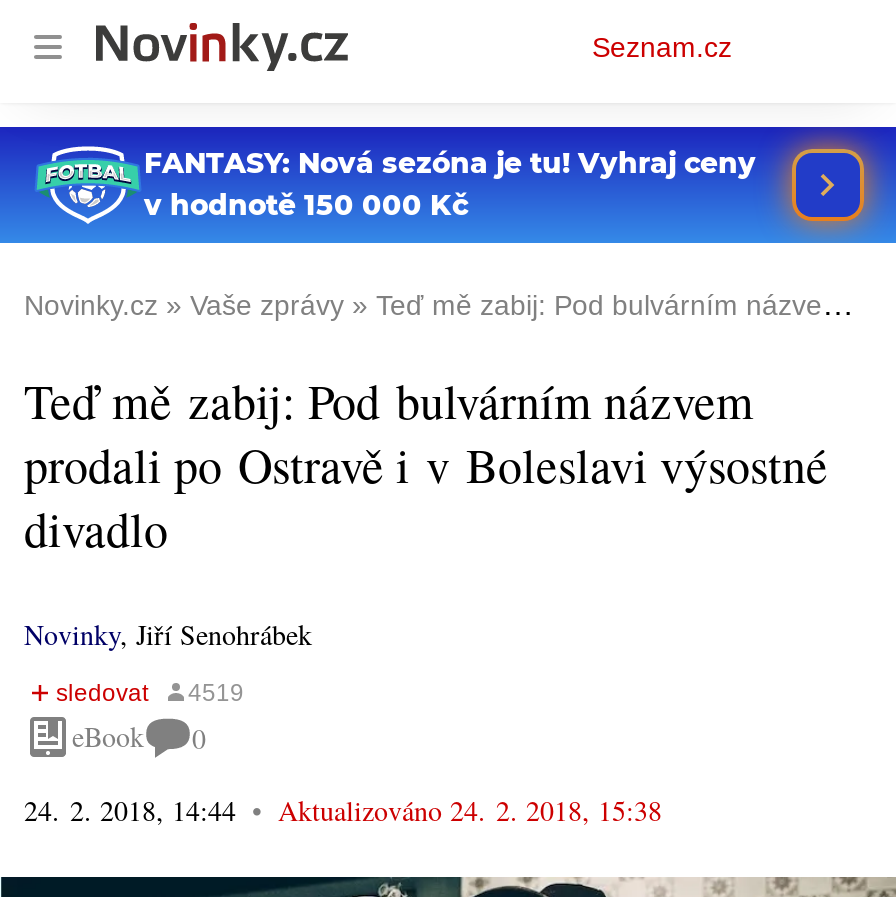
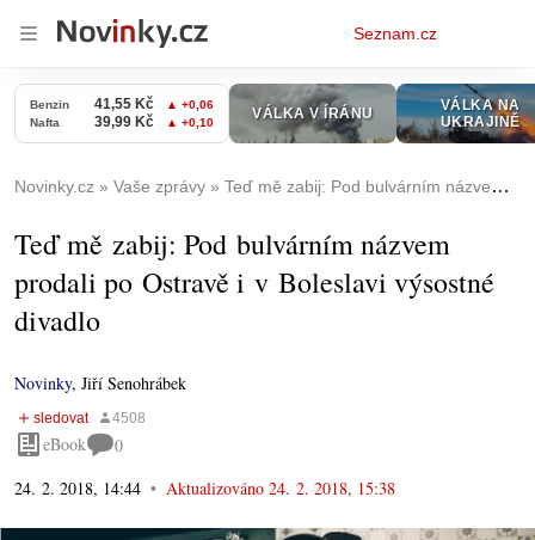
- [image]
+ [image]
